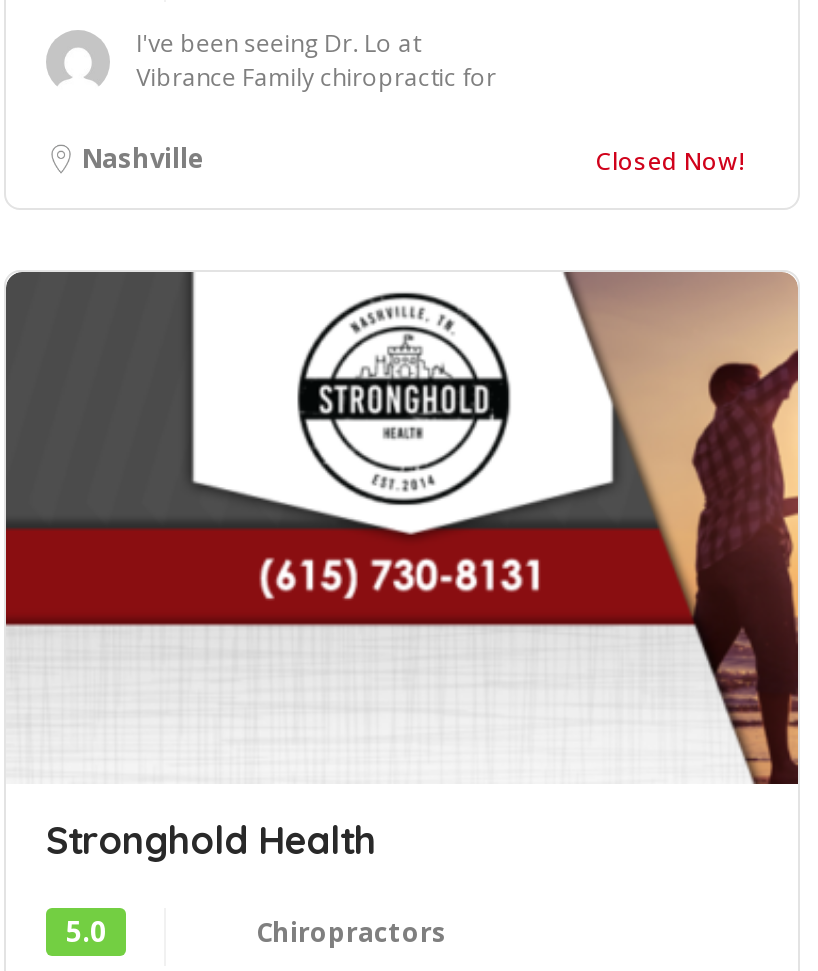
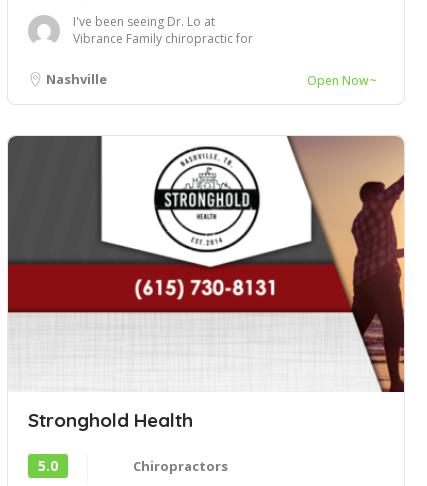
- Closed Now!
+ Open Now~
